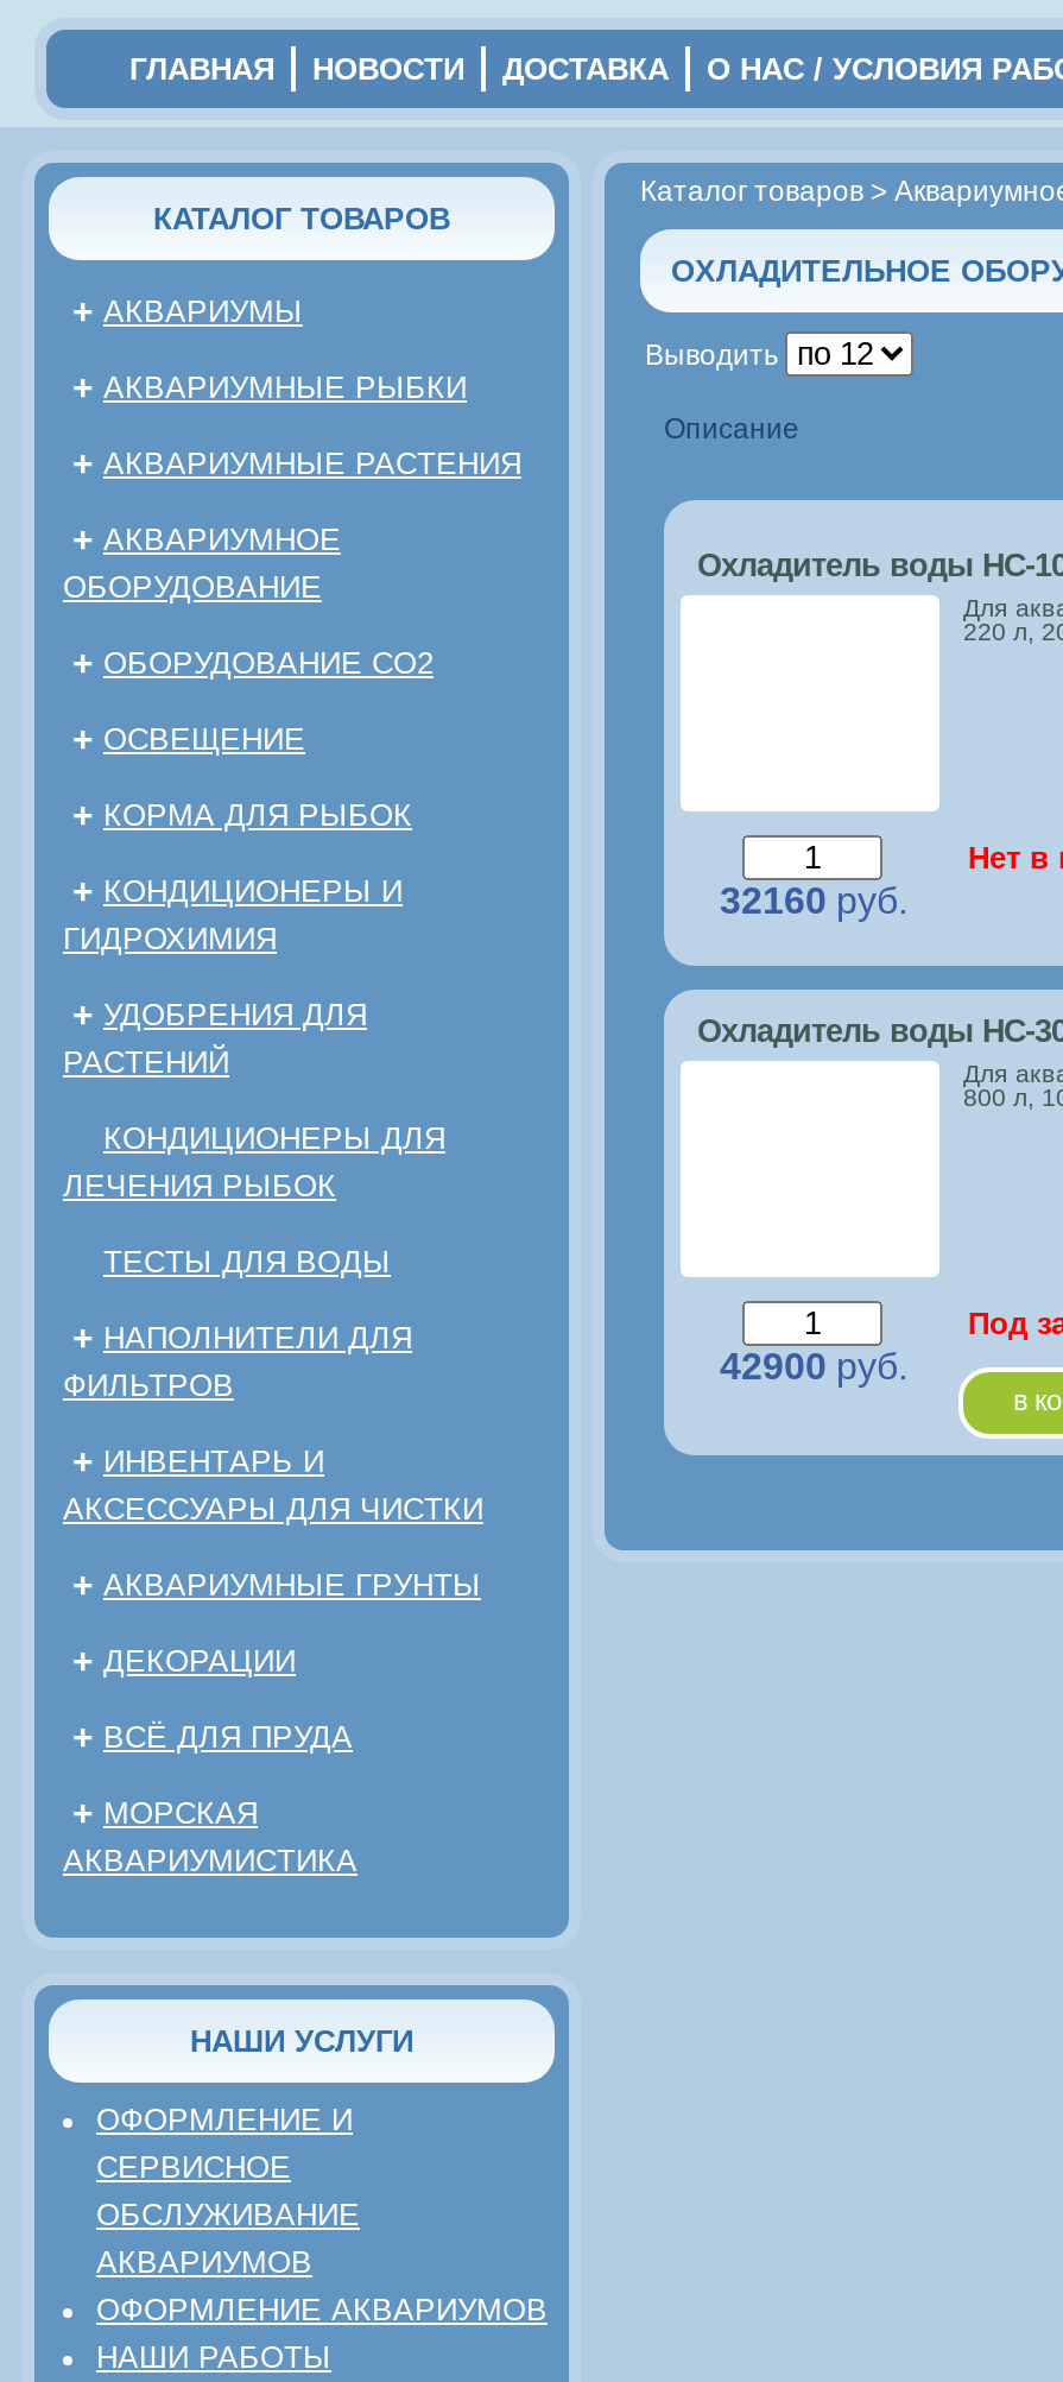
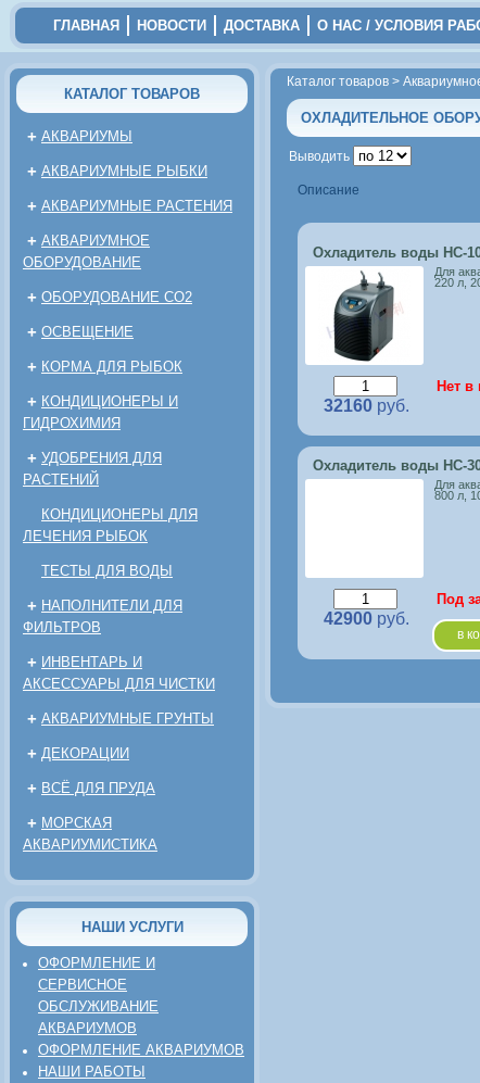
+ [image]
